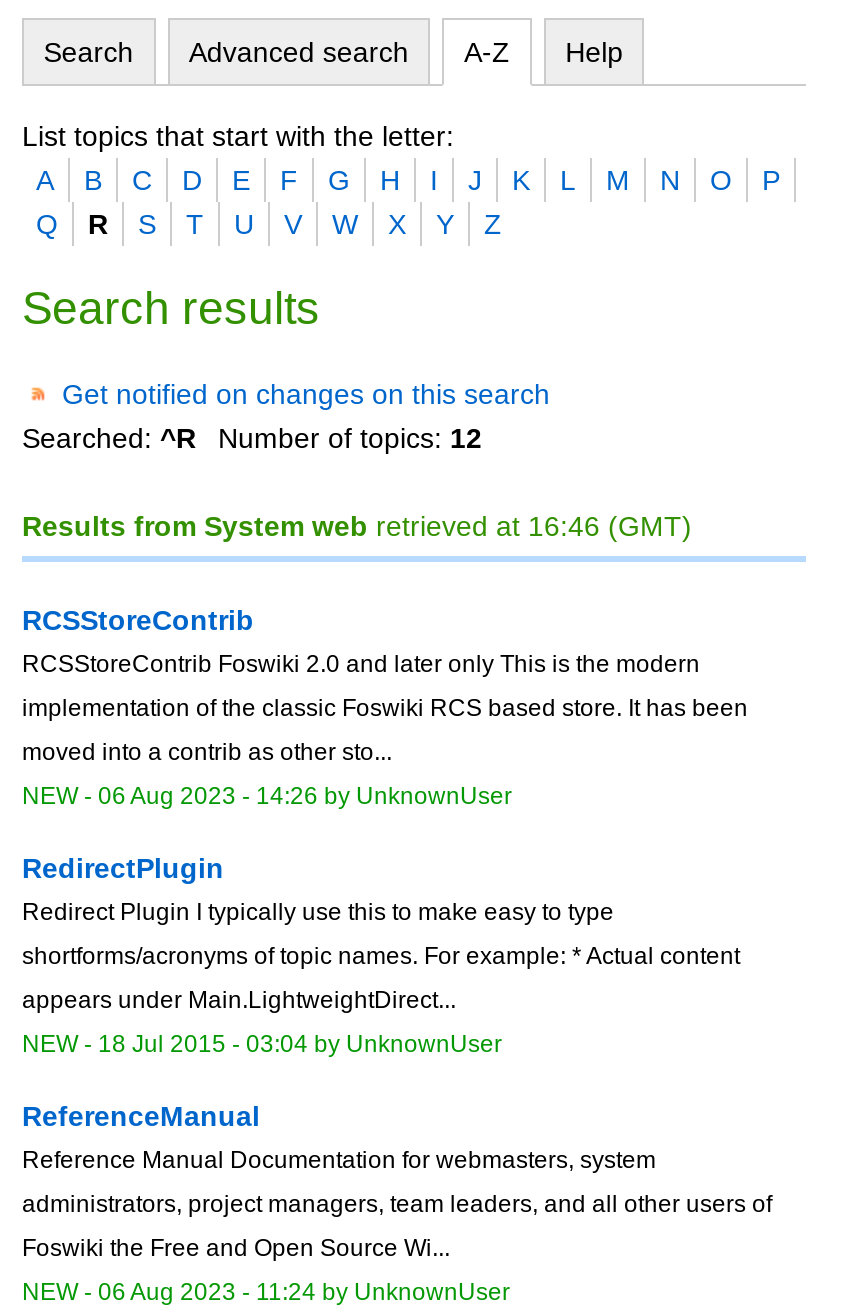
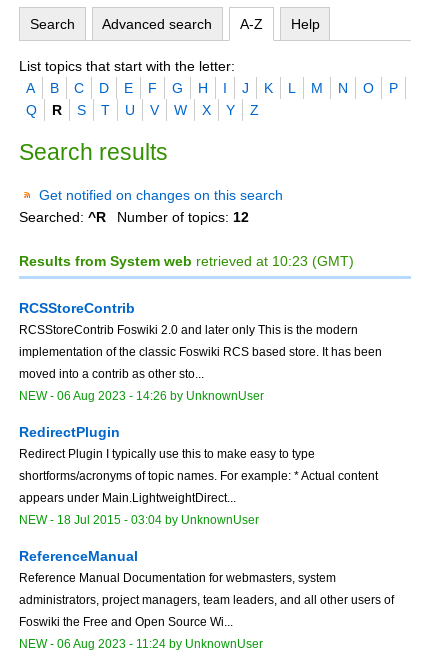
- Results from System web retrieved at 16:46 (GMT)
+ Results from System web retrieved at 10:23 (GMT)
